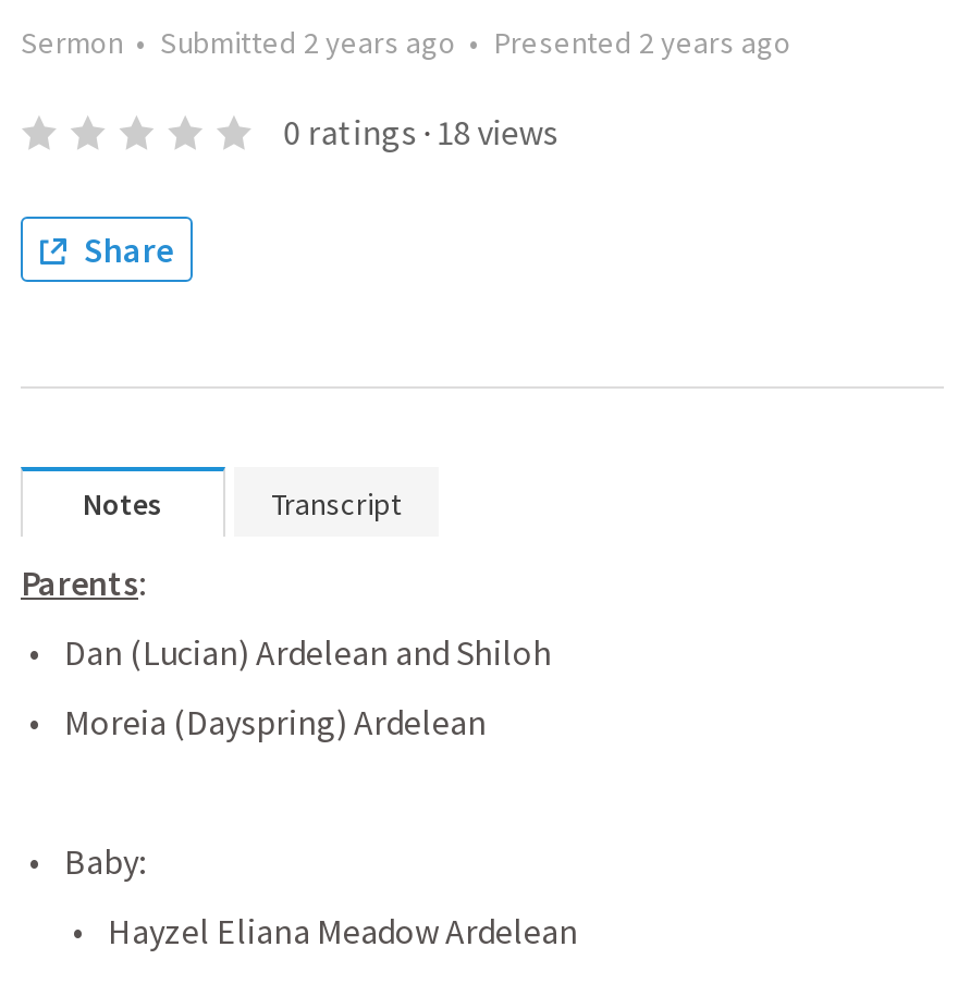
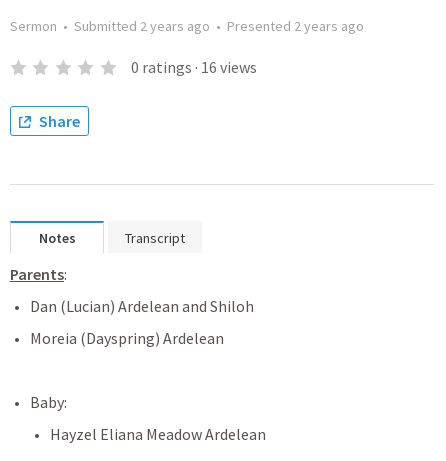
- 0 ratings · 18 views
+ 0 ratings · 16 views
